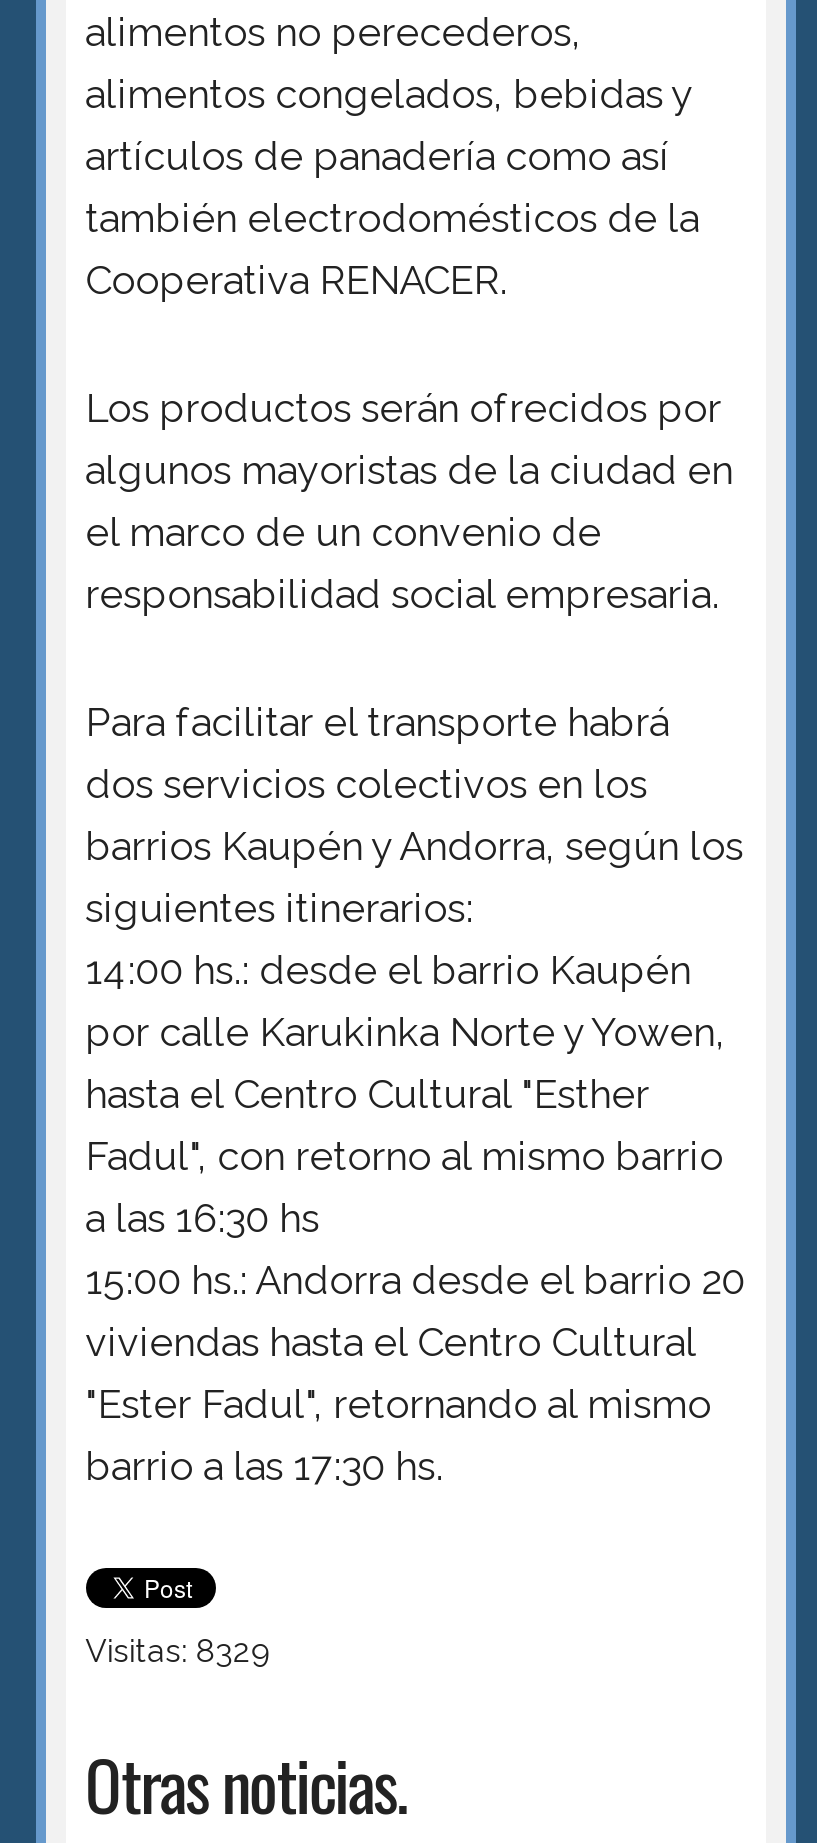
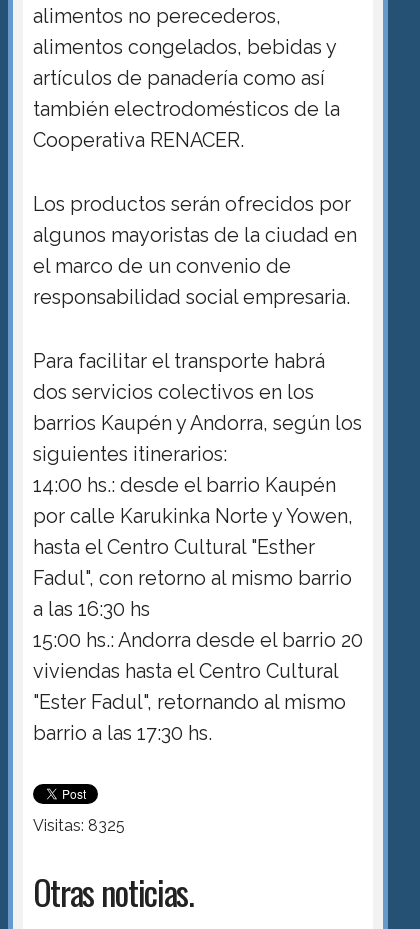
- Visitas: 8329
+ Visitas: 8325
